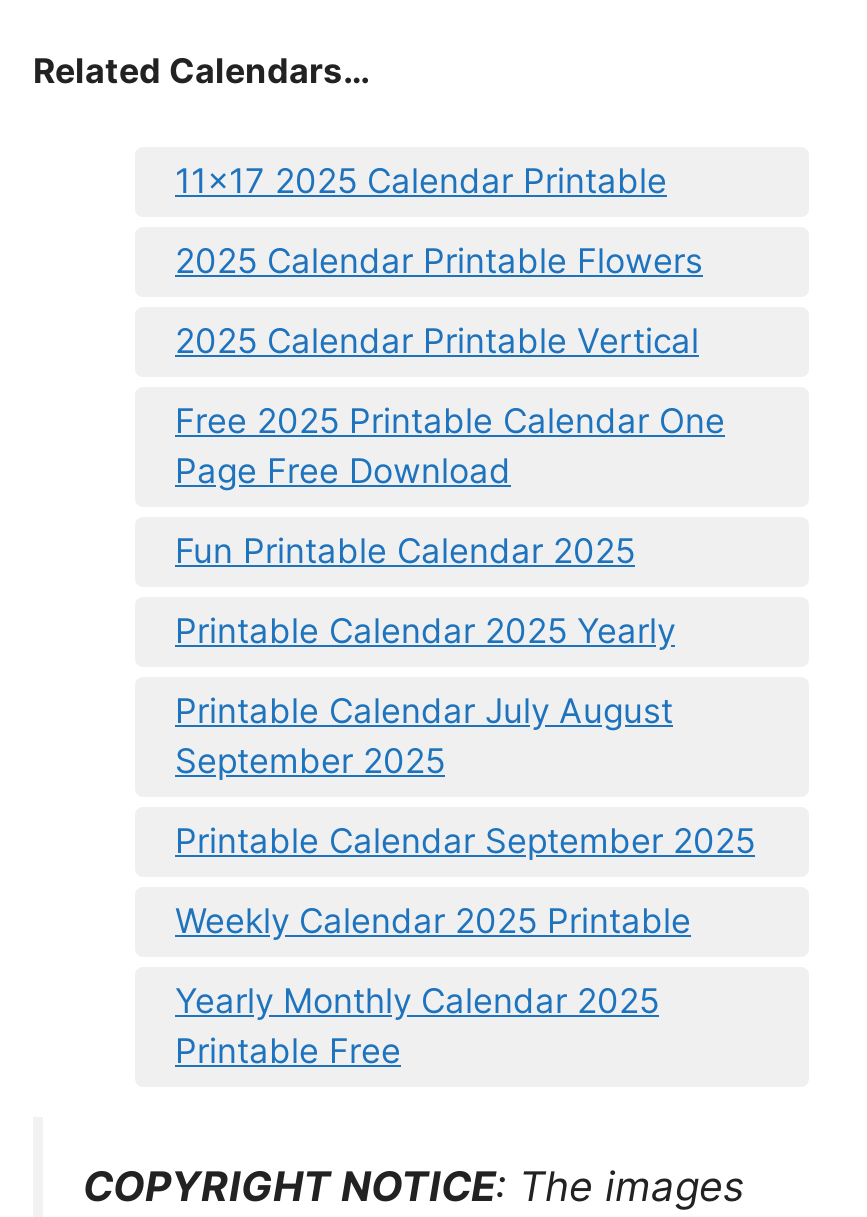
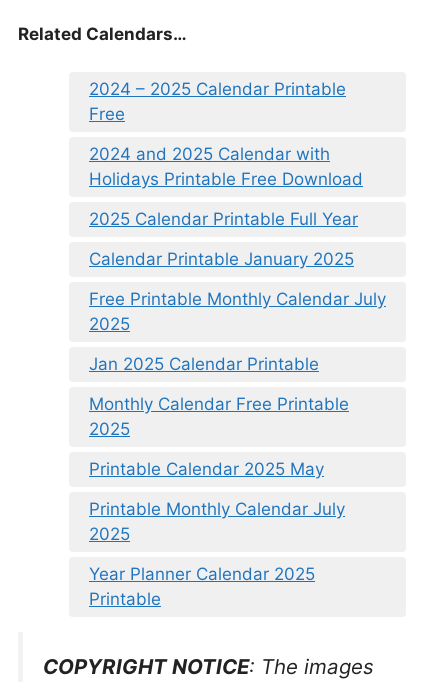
- 11×17 2025 Calendar Printable
+ 2024 – 2025 Calendar Printable
+ Free

- 2025 Calendar Printable Flowers
+ 2024 and 2025 Calendar with
+ Holidays Printable Free Download

- 2025 Calendar Printable Vertical
+ 2025 Calendar Printable Full Year

- Free 2025 Printable Calendar One
- Page Free Download
+ Calendar Printable January 2025

- Fun Printable Calendar 2025
+ Free Printable Monthly Calendar July
+ 2025

- Printable Calendar 2025 Yearly
+ Jan 2025 Calendar Printable

- Printable Calendar July August
- September 2025
+ Monthly Calendar Free Printable
+ 2025

- Printable Calendar September 2025
+ Printable Calendar 2025 May

- Weekly Calendar 2025 Printable
+ Printable Monthly Calendar July
+ 2025

- Yearly Monthly Calendar 2025
- Printable Free
+ Year Planner Calendar 2025
+ Printable
